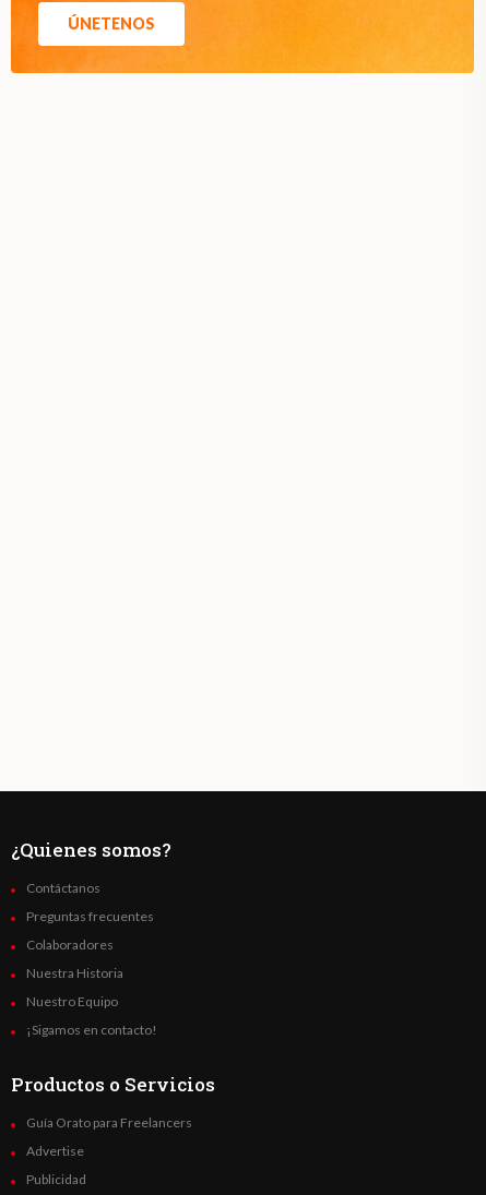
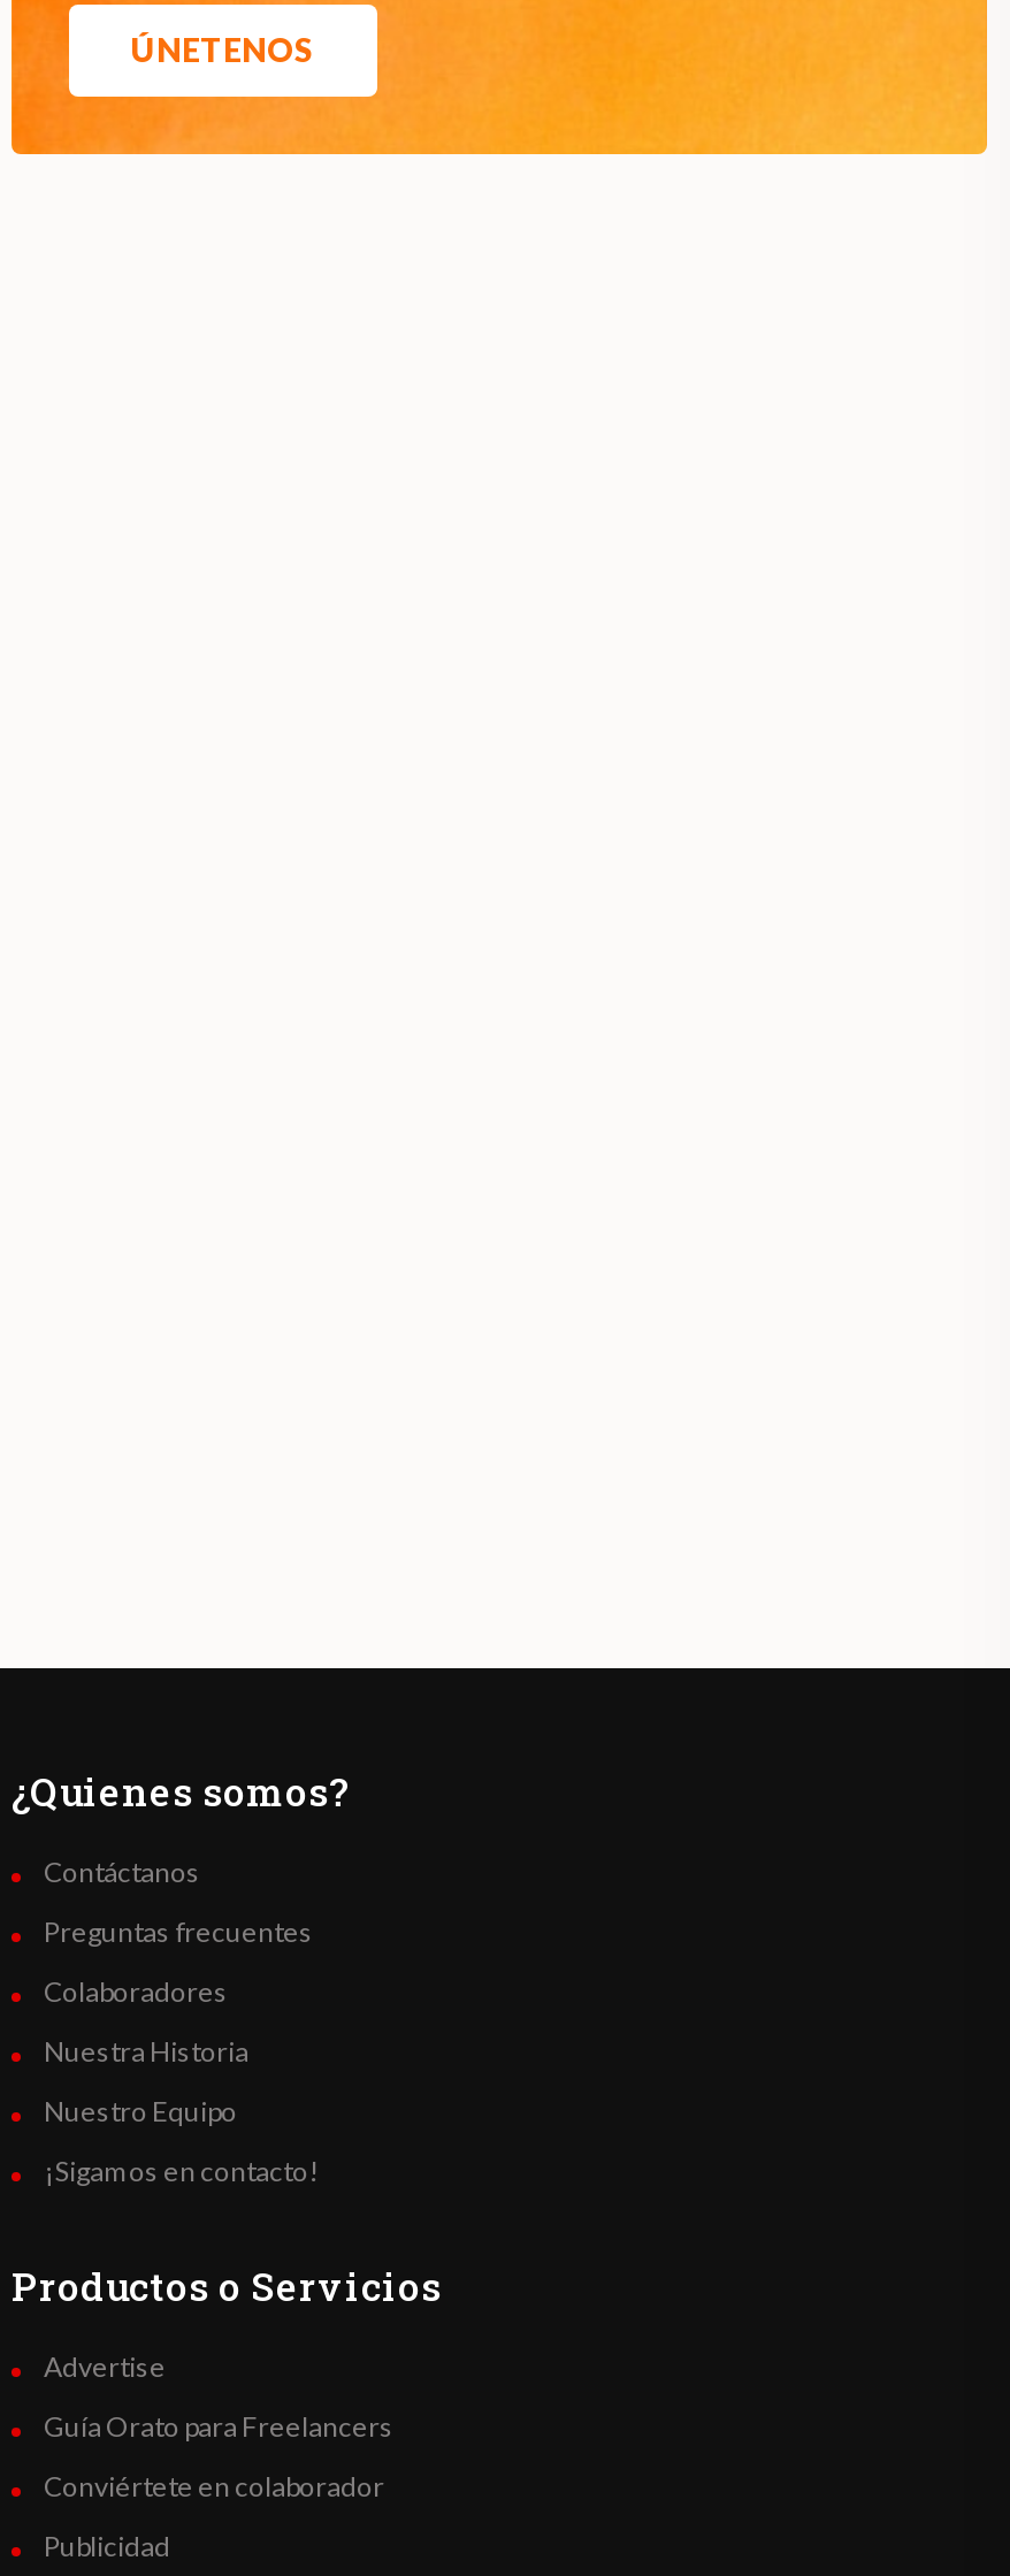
+ Conviértete en colaborador

moved up: Advertise
